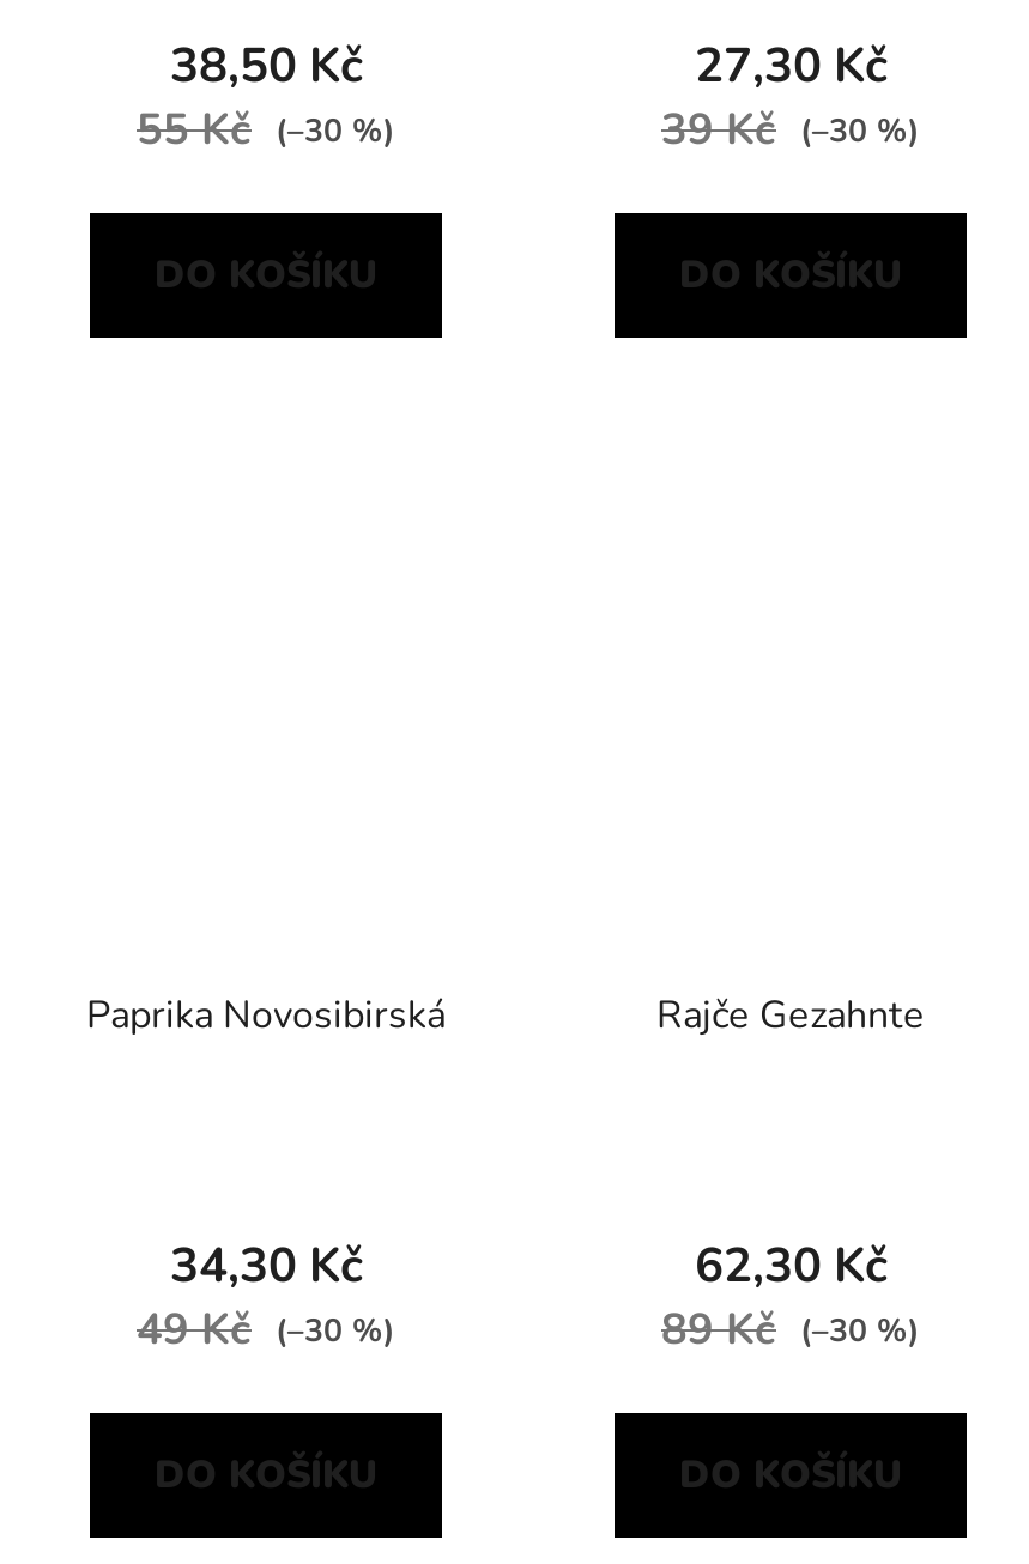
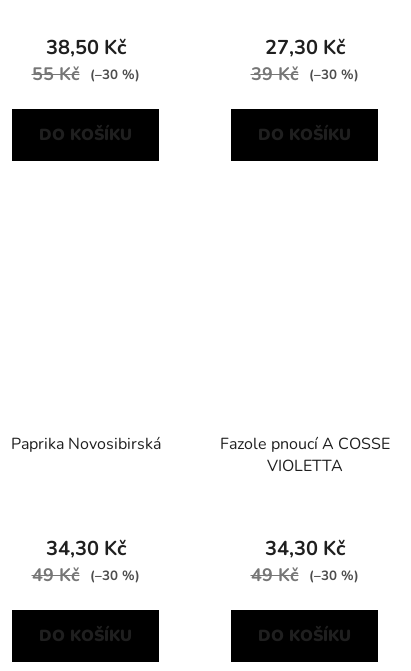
- Rajče Gezahnte
+ Fazole pnoucí A COSSE
+ VIOLETTA

- 62,30 Kč
- 89 Kč (–30 %)
+ 34,30 Kč
+ 49 Kč (–30 %)
